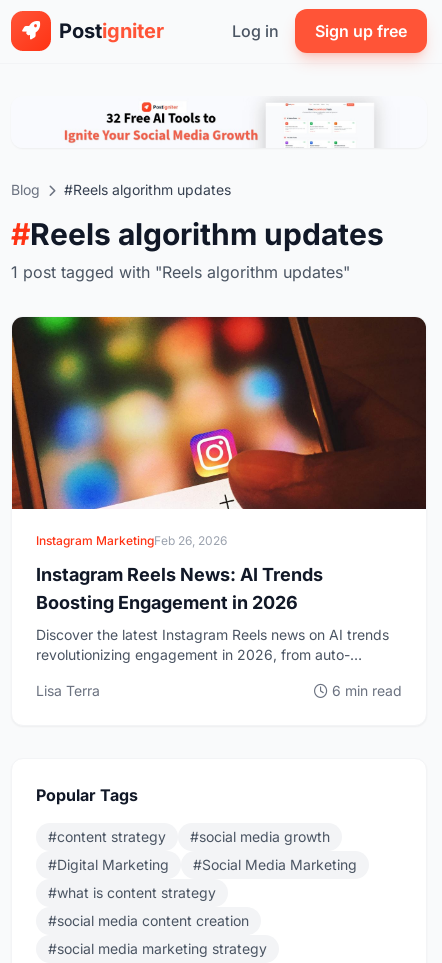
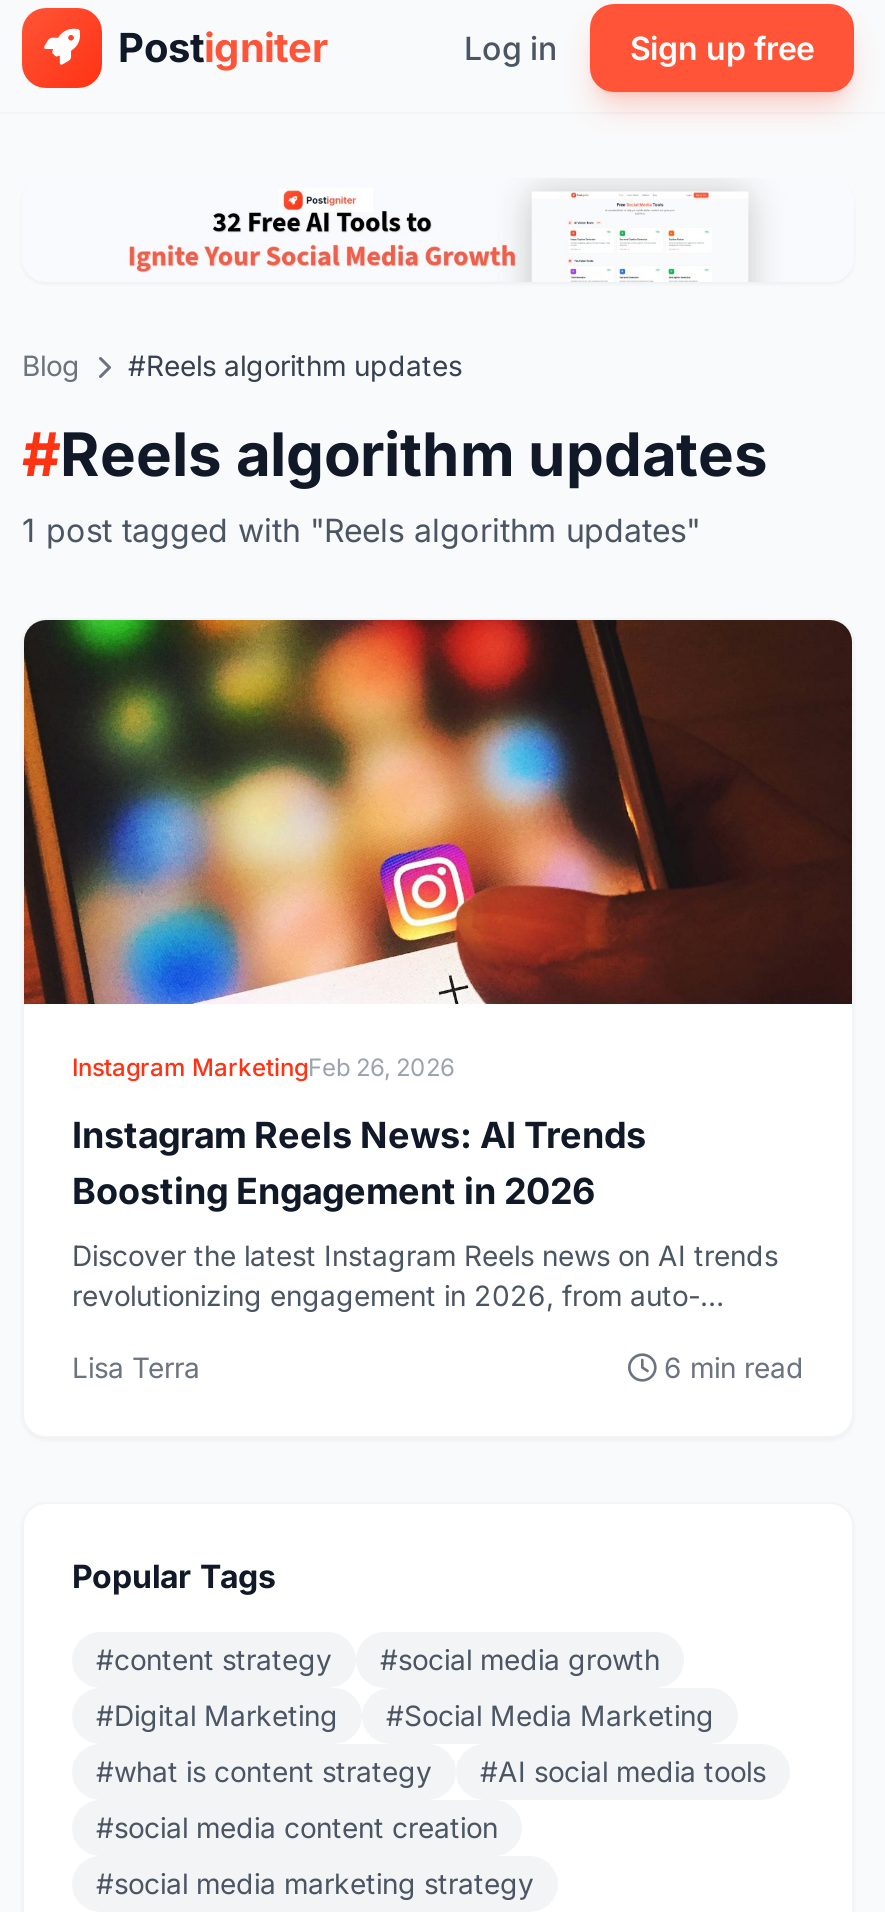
+ #AI social media tools
